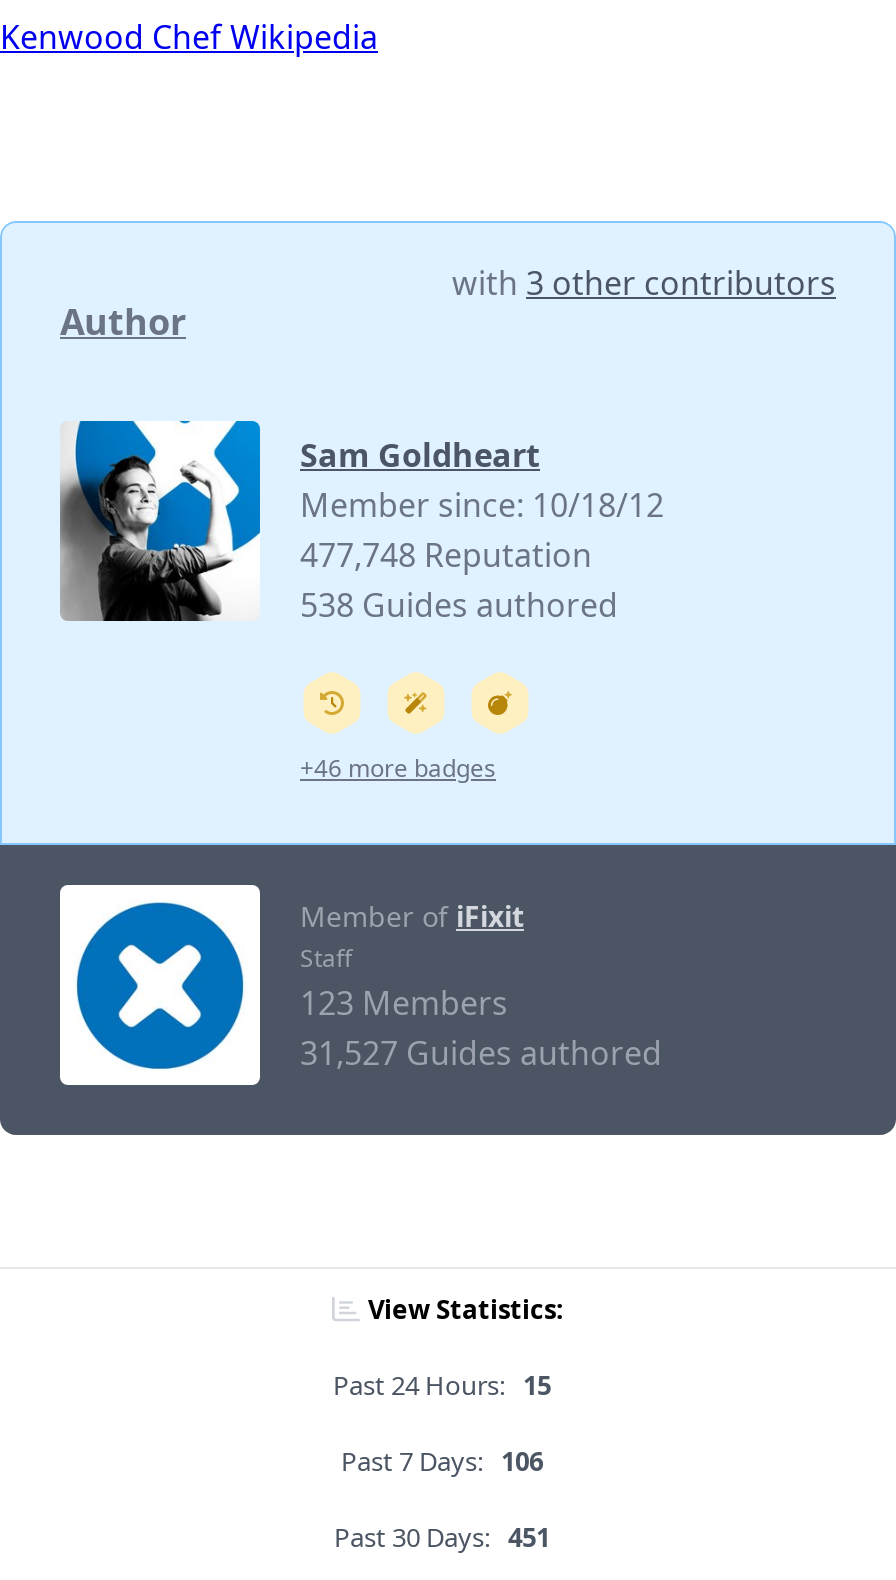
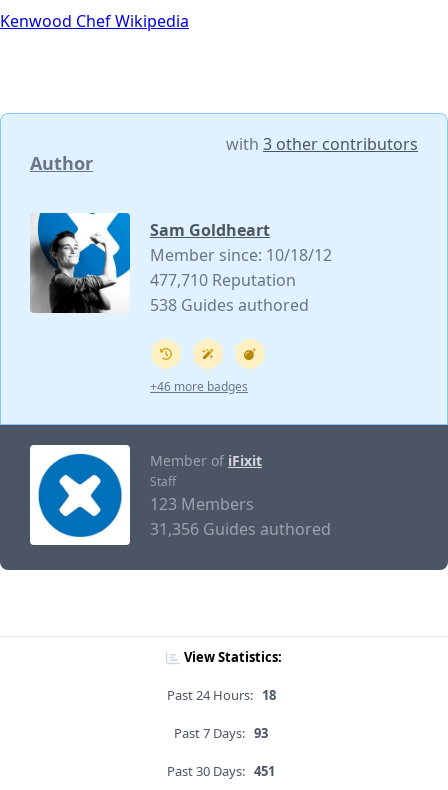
- 477,748 Reputation
+ 477,710 Reputation

- 31,527 Guides authored
+ 31,356 Guides authored

- Past 24 Hours: 15
+ Past 24 Hours: 18

- Past 7 Days: 106
+ Past 7 Days: 93
